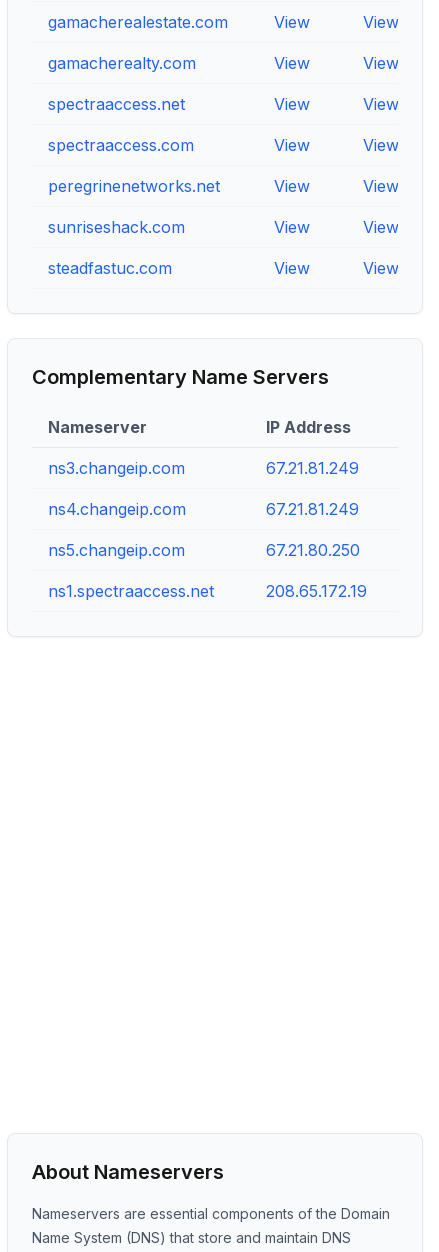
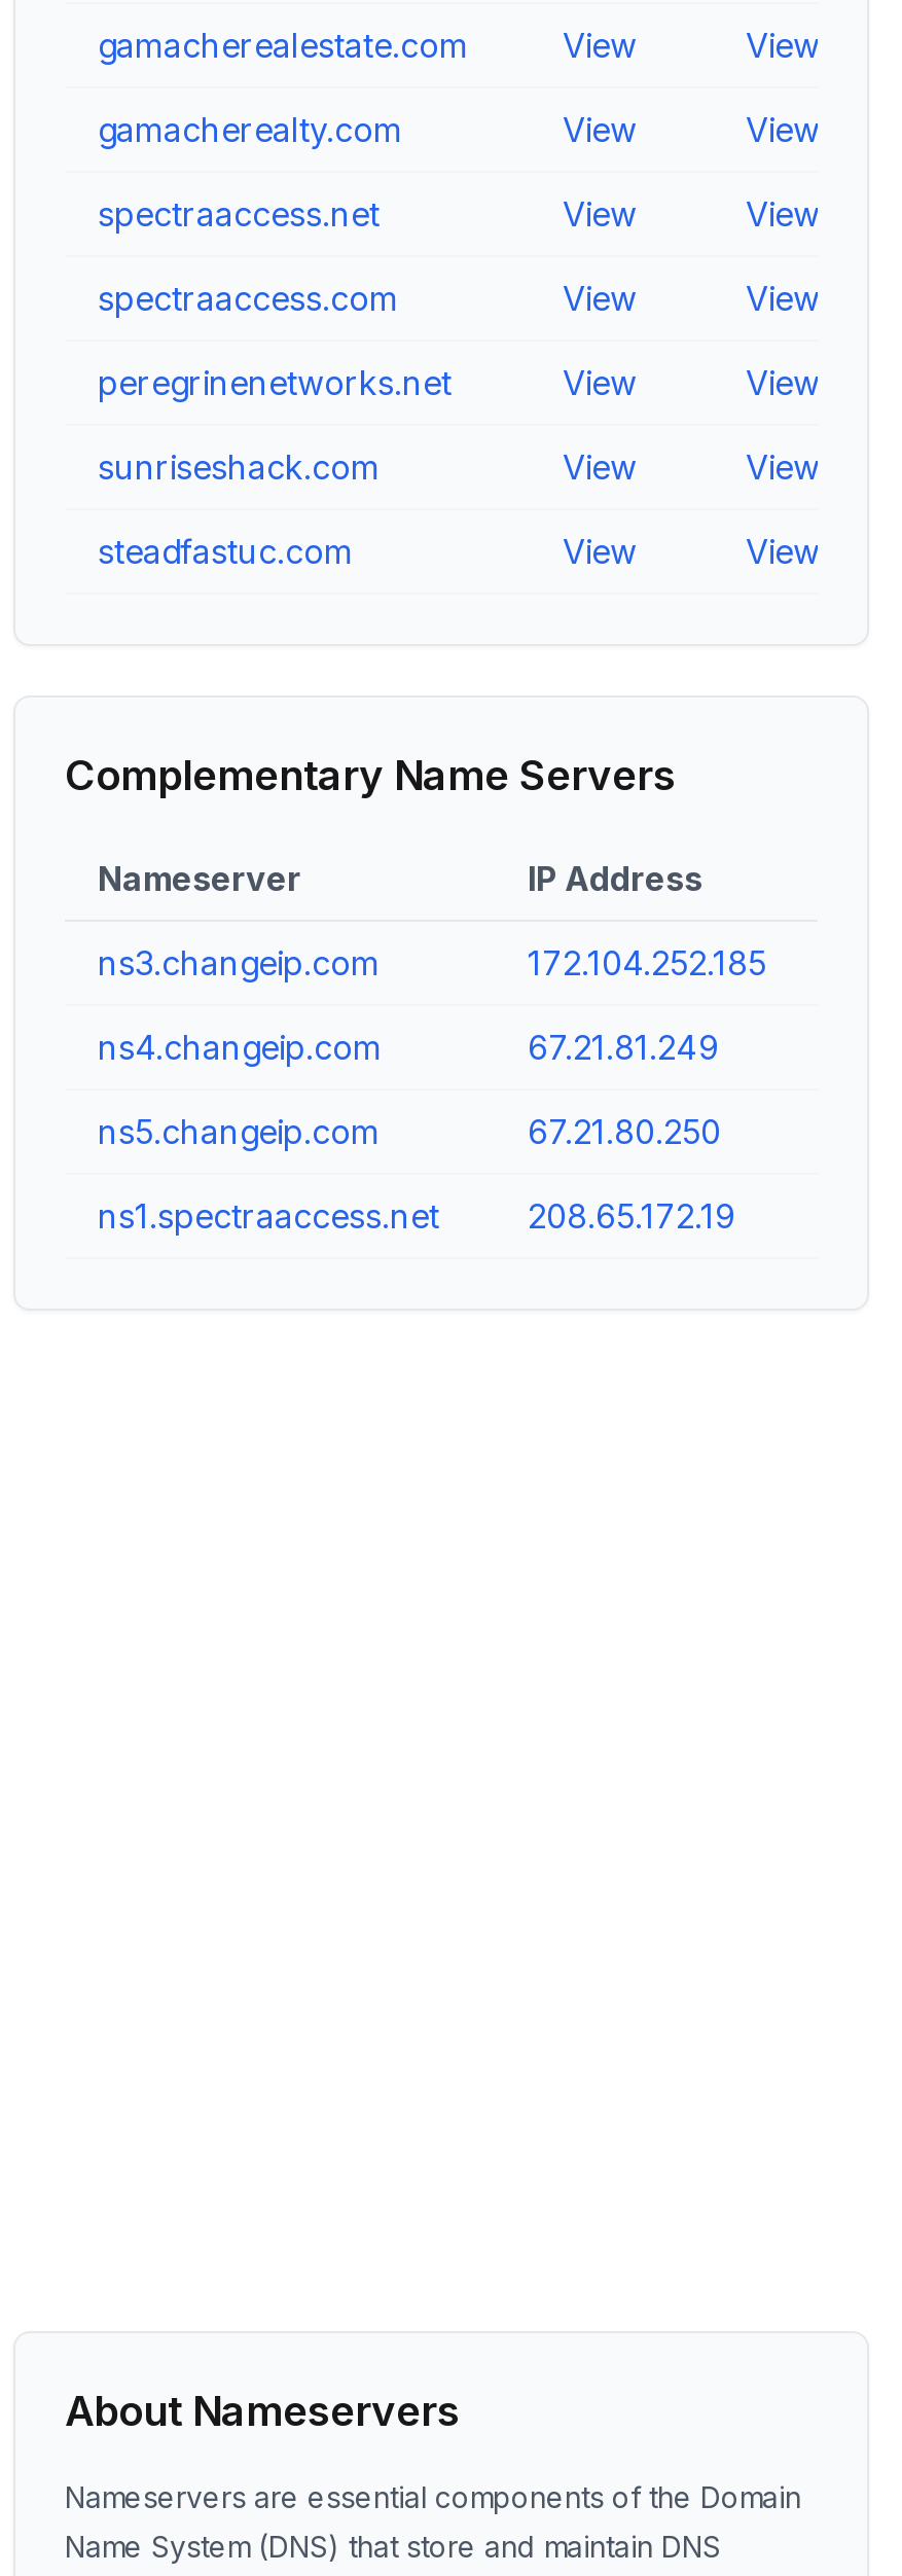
- 67.21.81.249
+ 172.104.252.185
